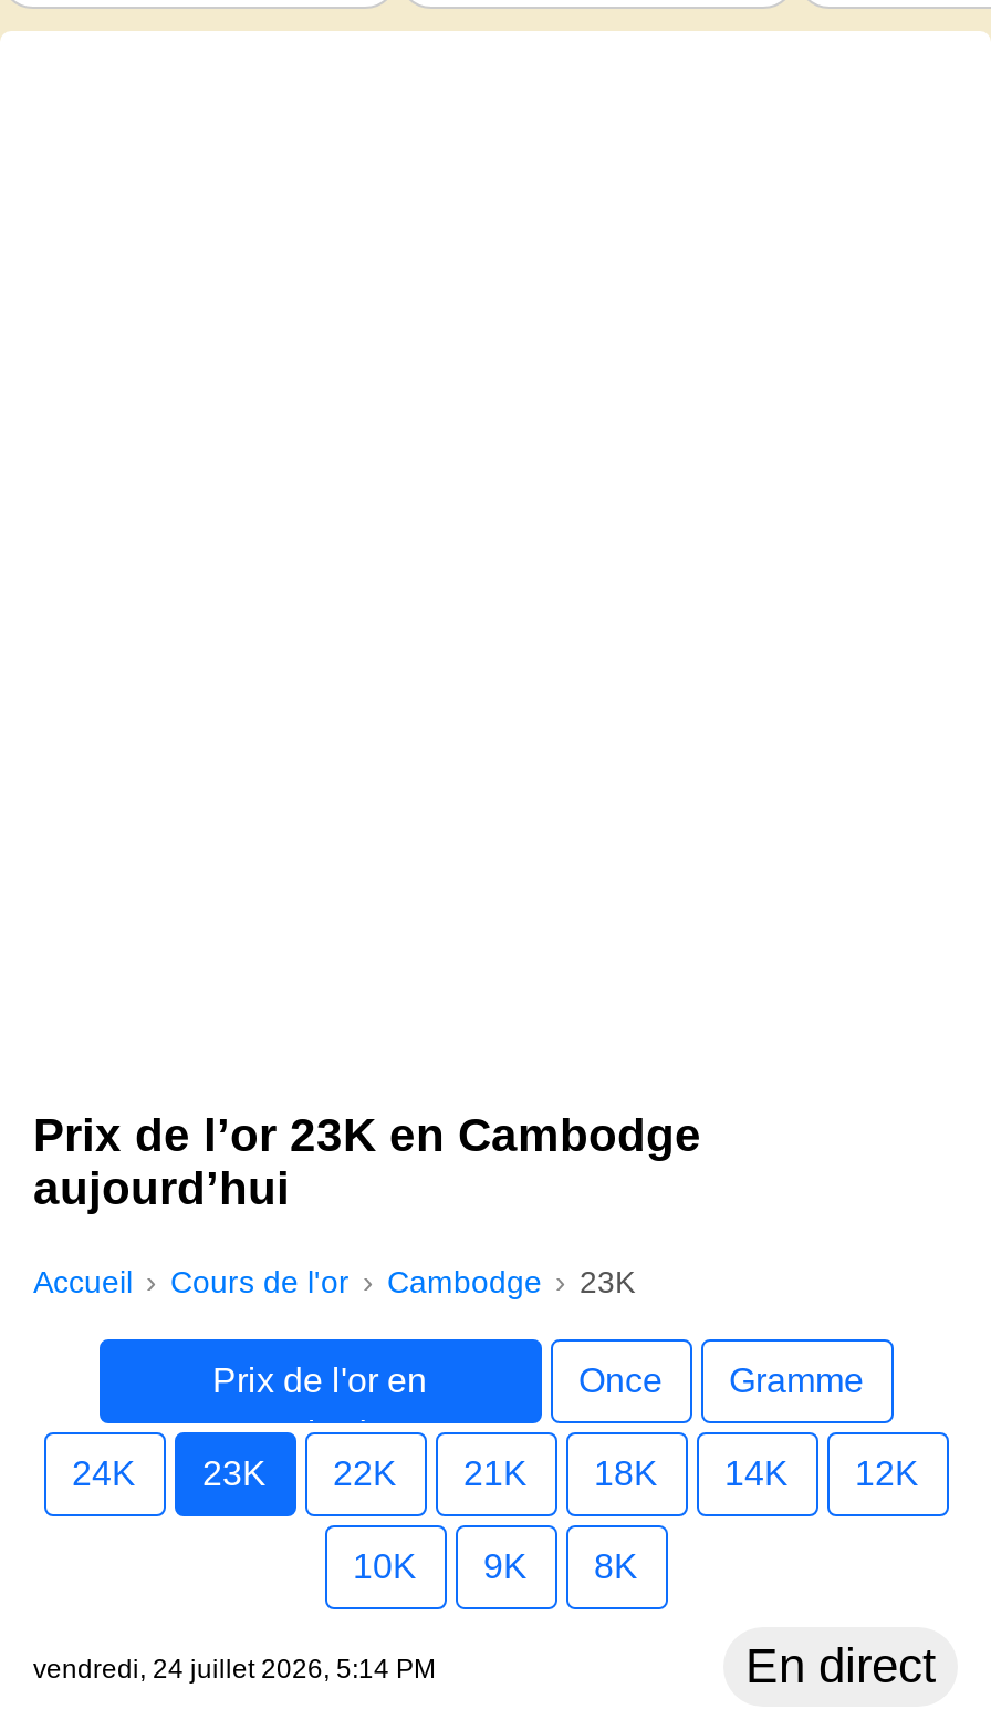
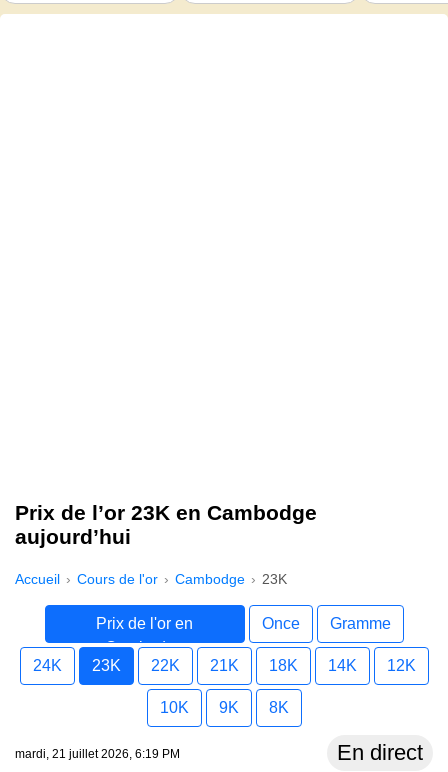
- vendredi, 24 juillet 2026, 5:14 PM
+ mardi, 21 juillet 2026, 6:19 PM
